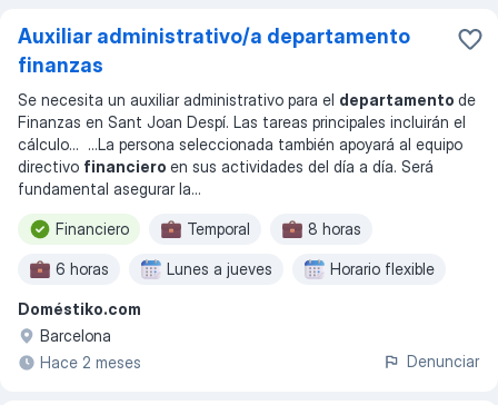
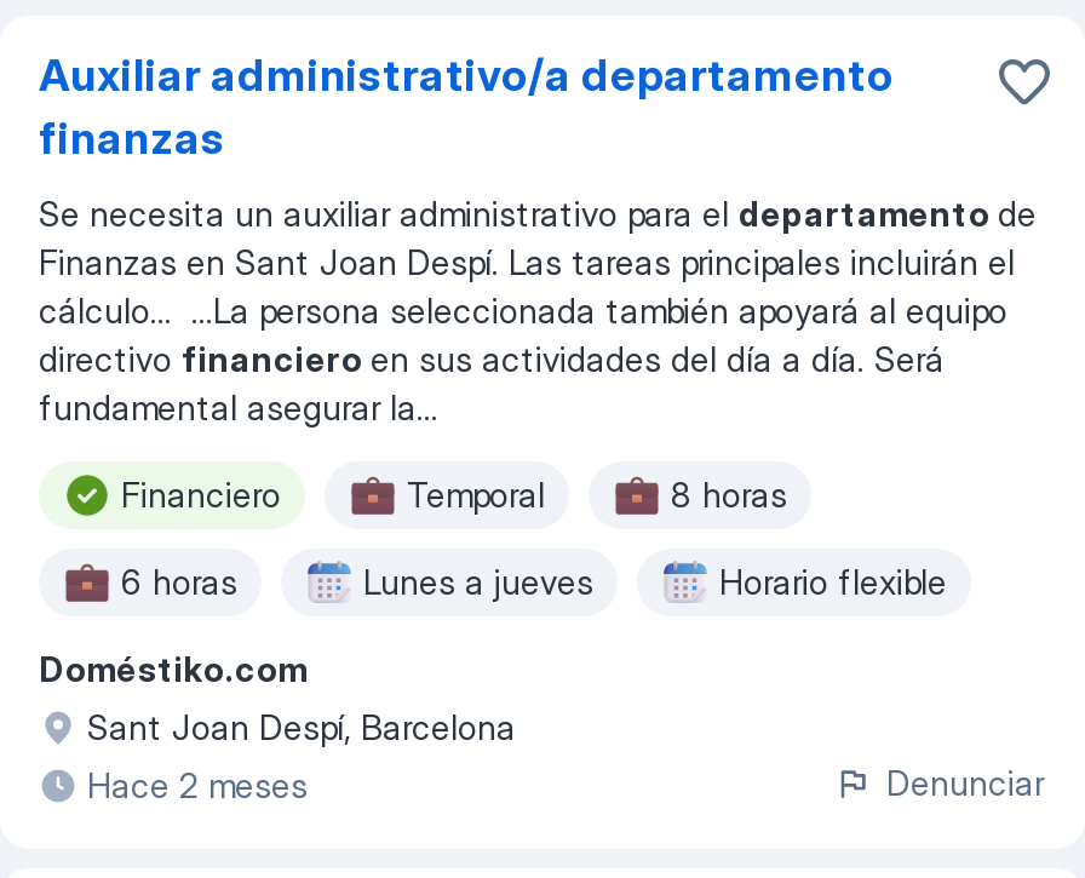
- Barcelona
+ Sant Joan Despí, Barcelona
